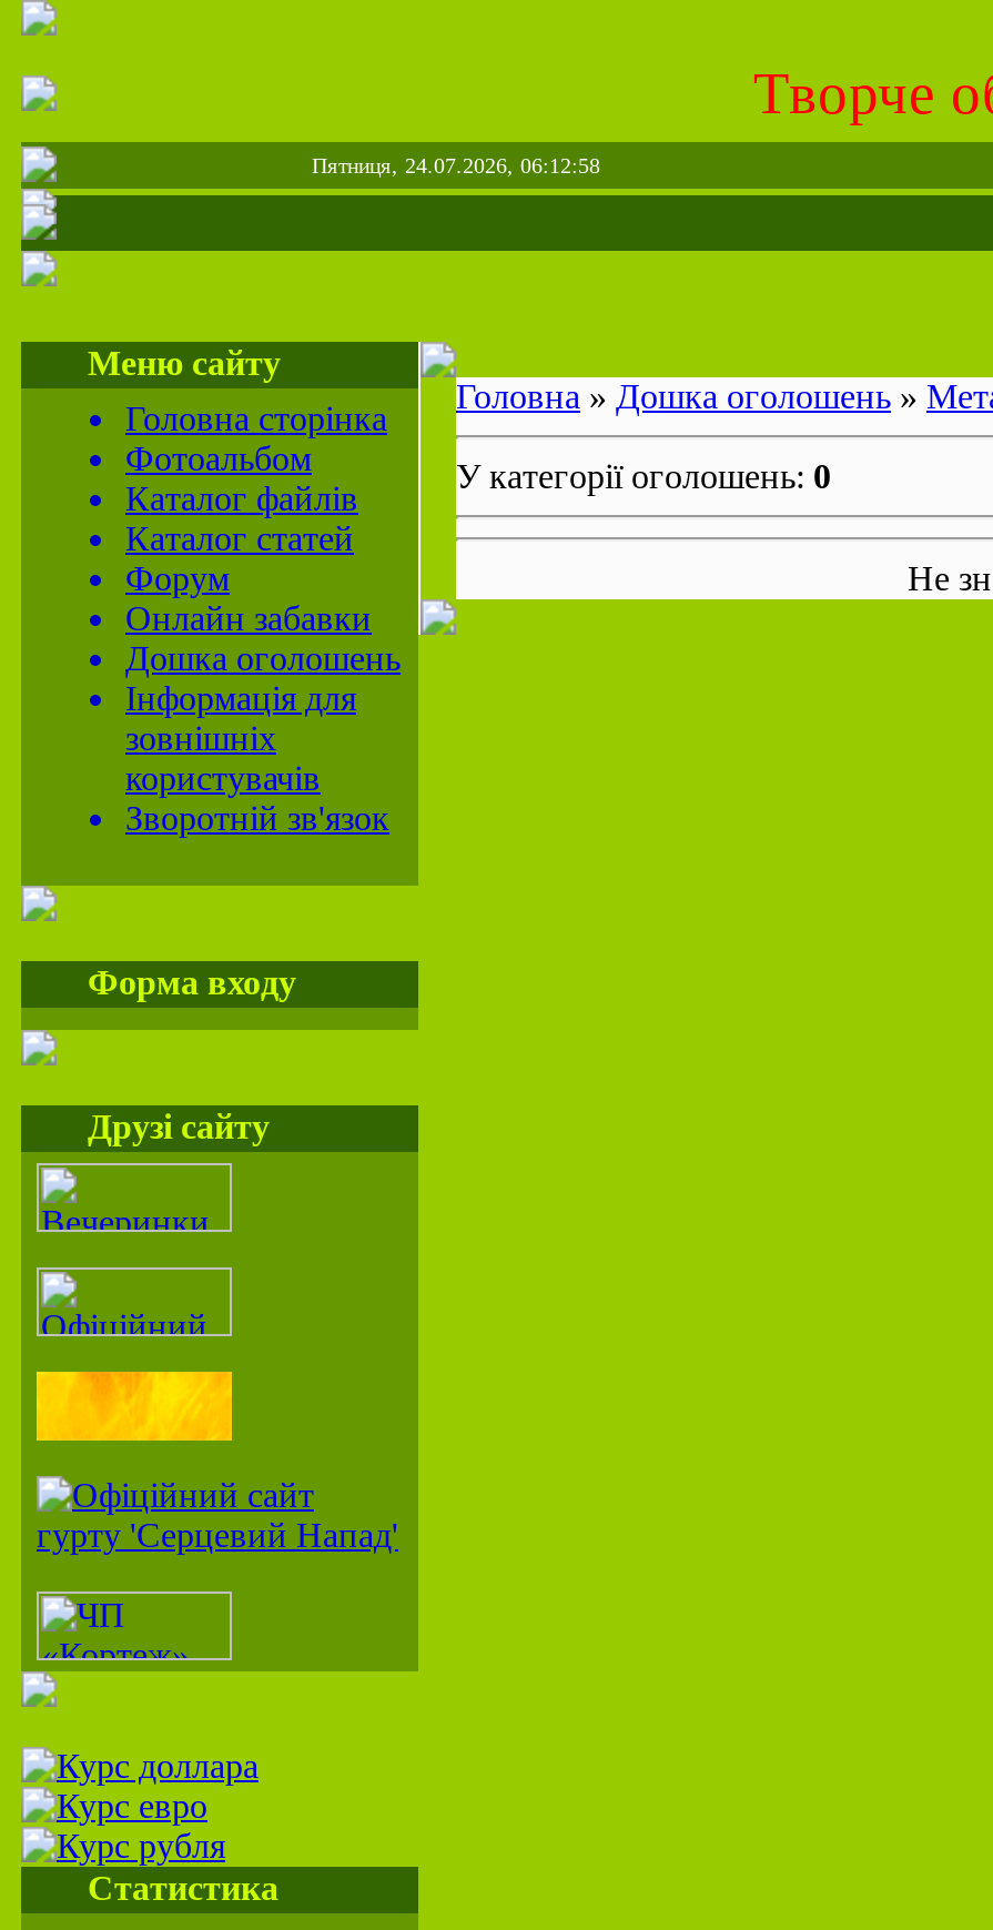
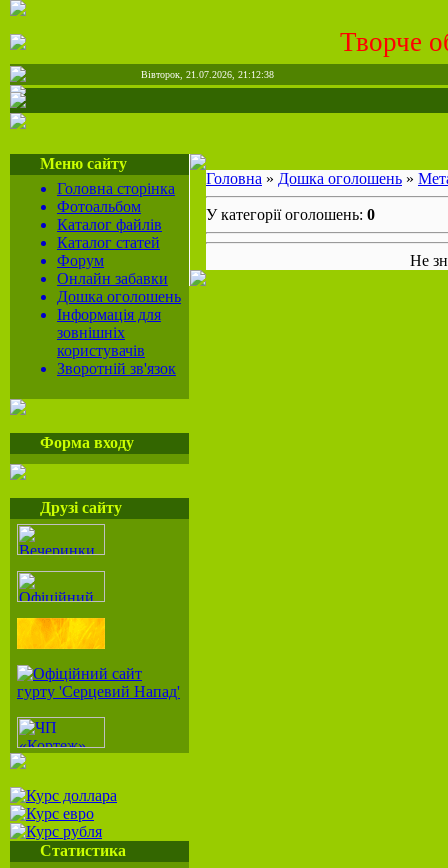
- Пятниця, 24.07.2026, 06:12:58
+ Вівторок, 21.07.2026, 21:12:38
